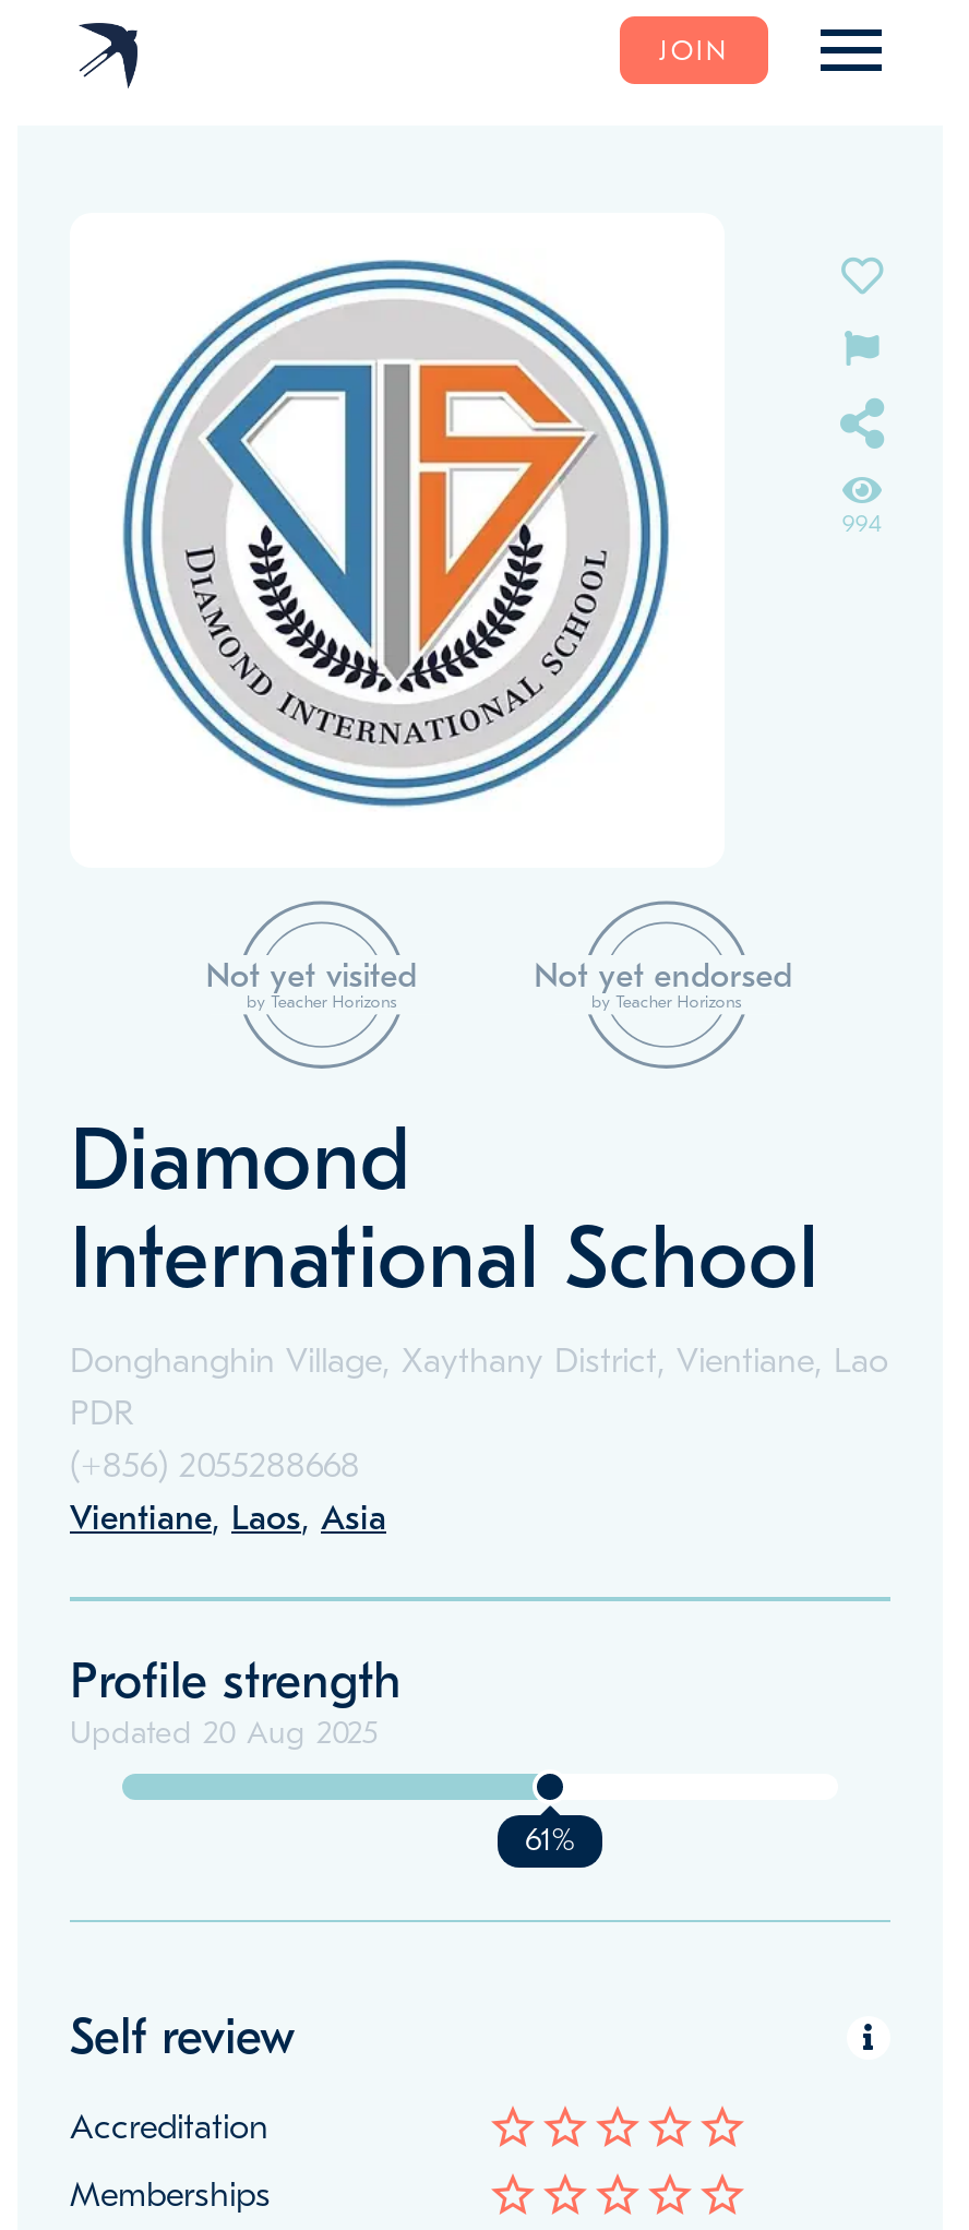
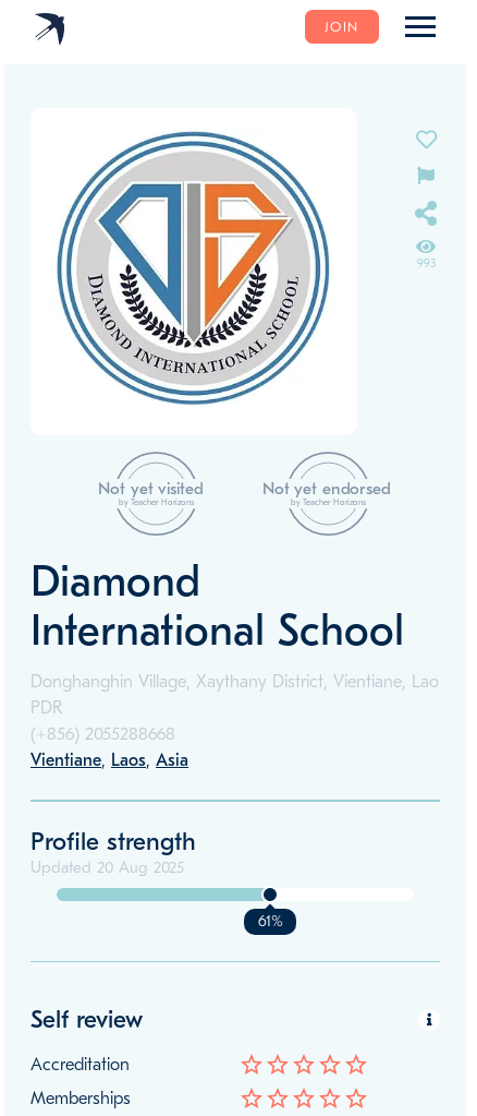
- 994
+ 993
